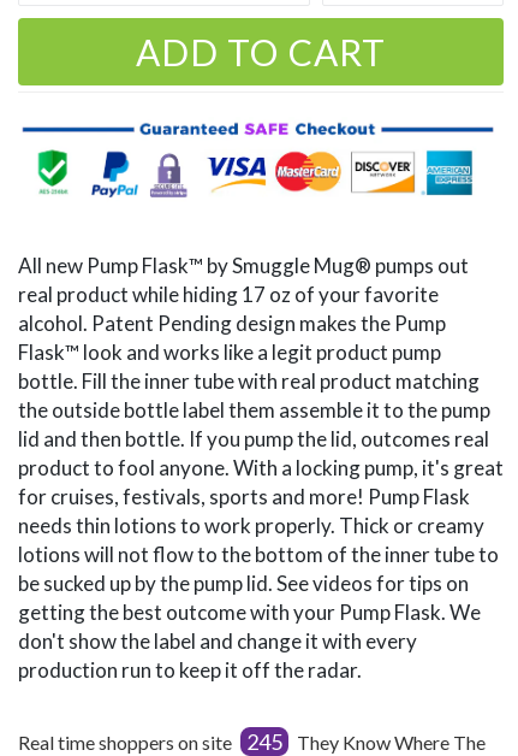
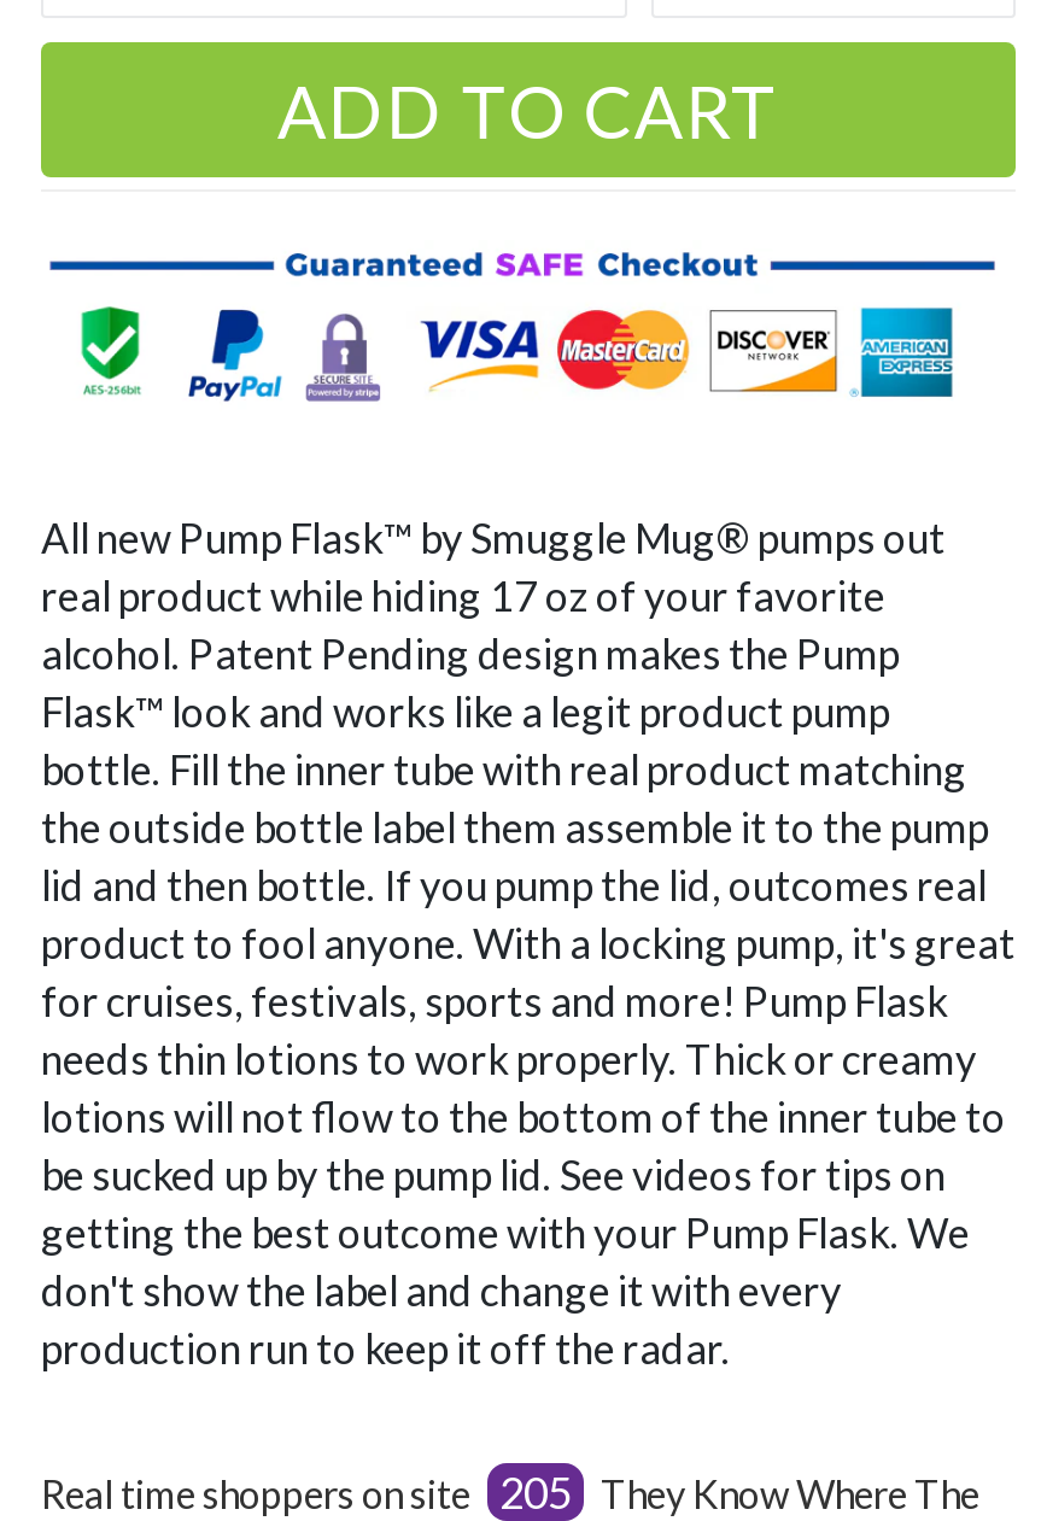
- Real time shoppers on site 245 They Know Where The
+ Real time shoppers on site 205 They Know Where The
